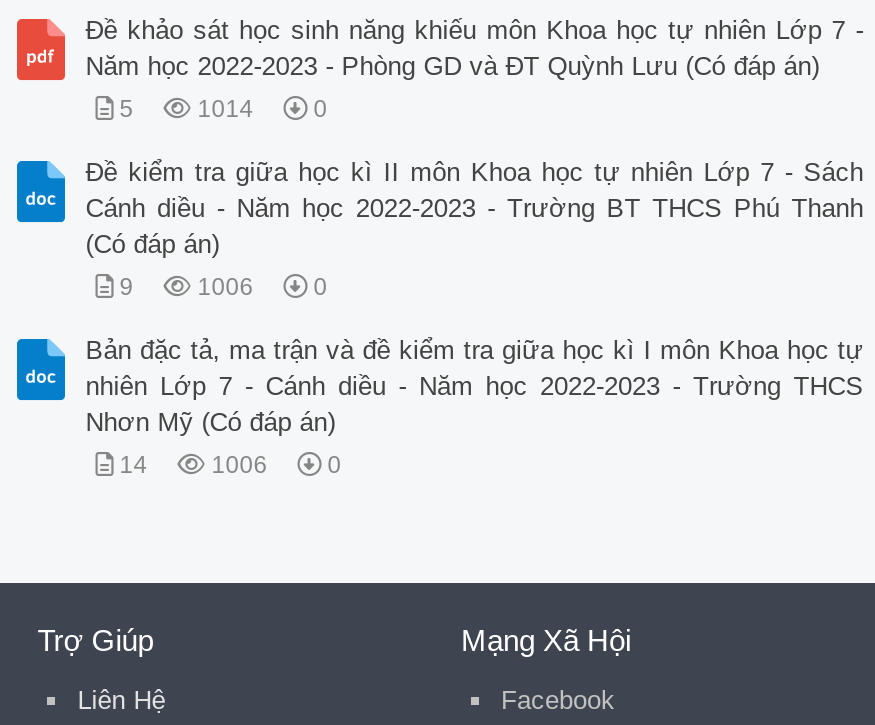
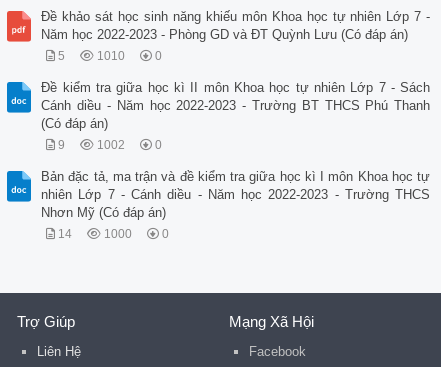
- 1014
+ 1010

- 1006
+ 1002

- 1006
+ 1000
